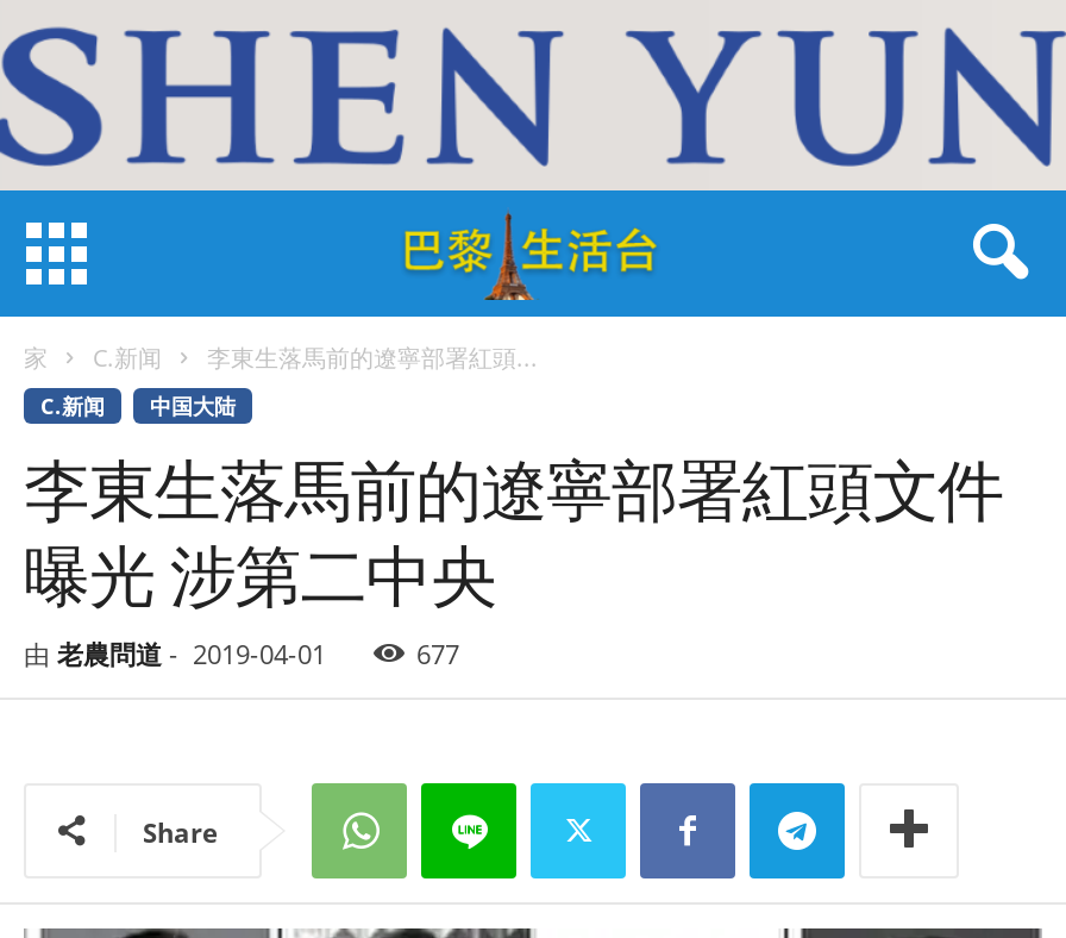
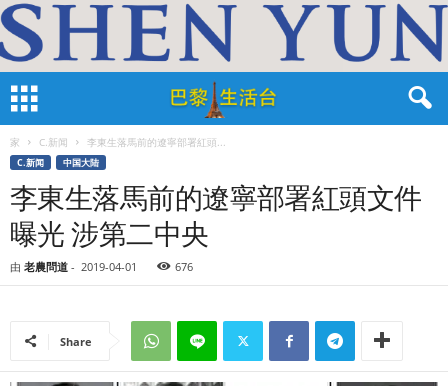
- 677
+ 676
